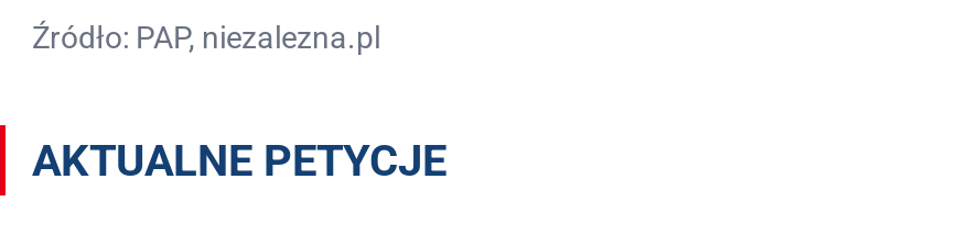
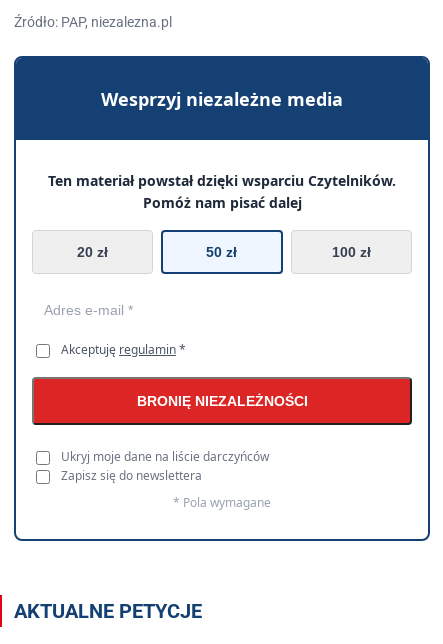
+ [image]
+ Wesprzyj niezależne media
+ Ten materiał powstał dzięki wsparciu Czytelników.
+ Pomóż nam pisać dalej
+ 20 zł
+ 50 zł
+ 100 zł

+ Akceptuję regulamin *
+ BRONIĘ NIEZALEŻNOŚCI
+ Ukryj moje dane na liście darczyńców
+ Zapisz się do newslettera
+ * Pola wymagane
